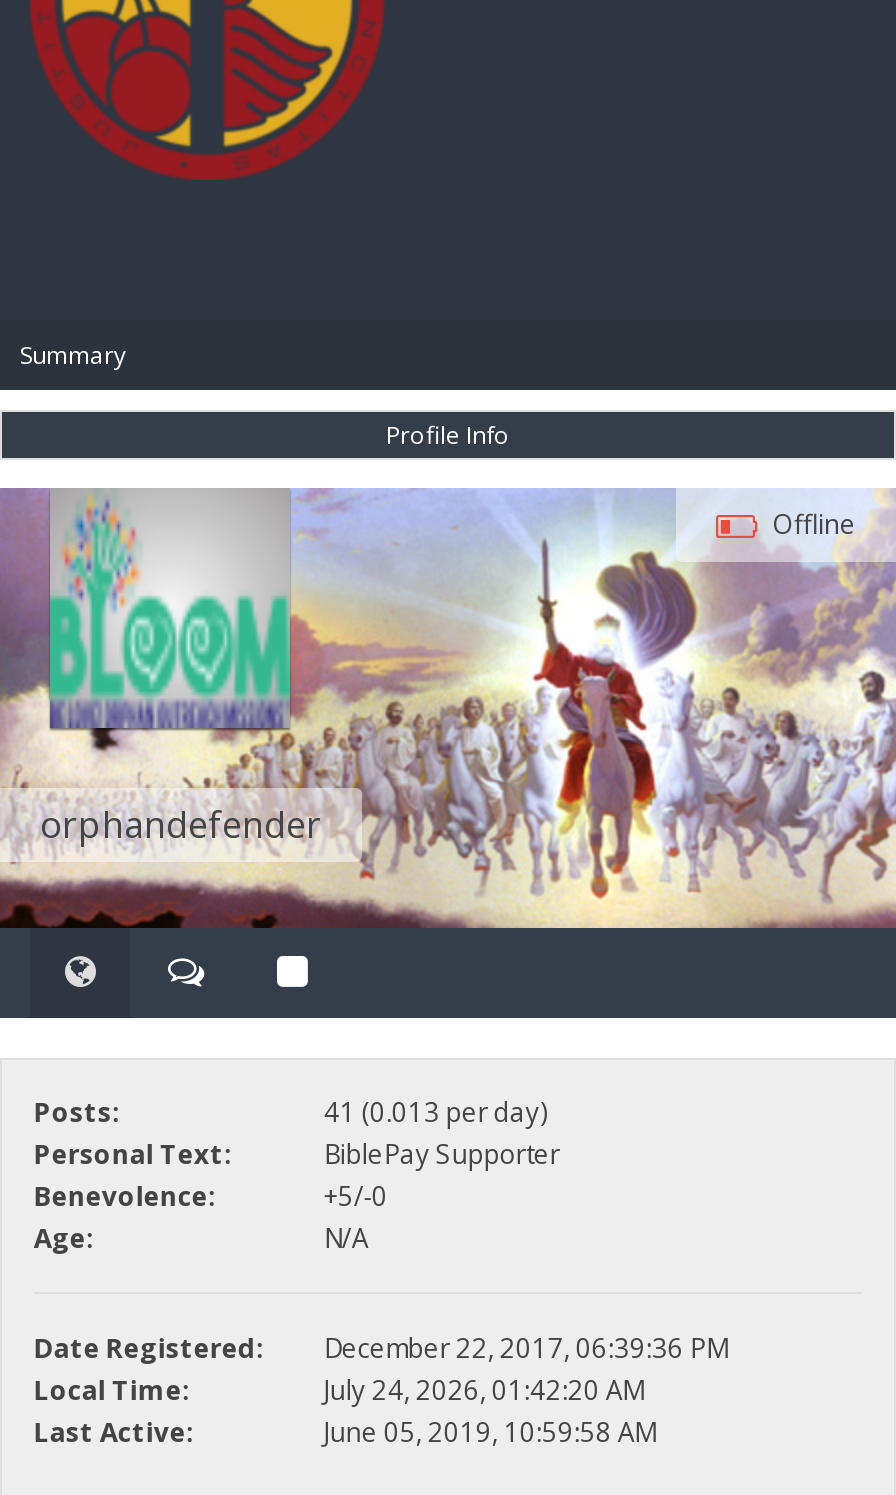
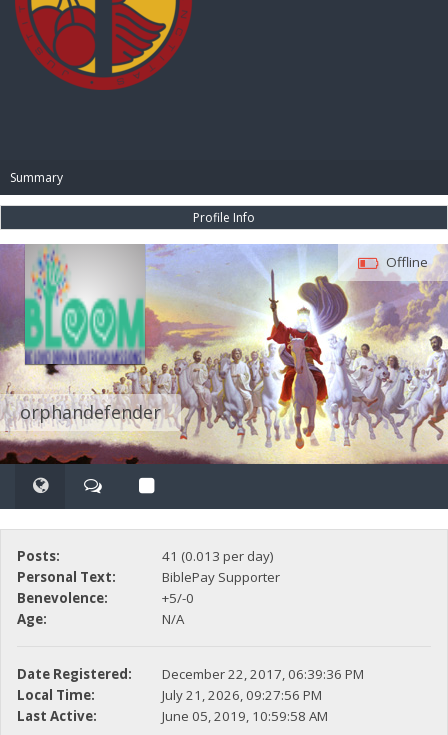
- July 24, 2026, 01:42:20 AM
+ July 21, 2026, 09:27:56 PM
